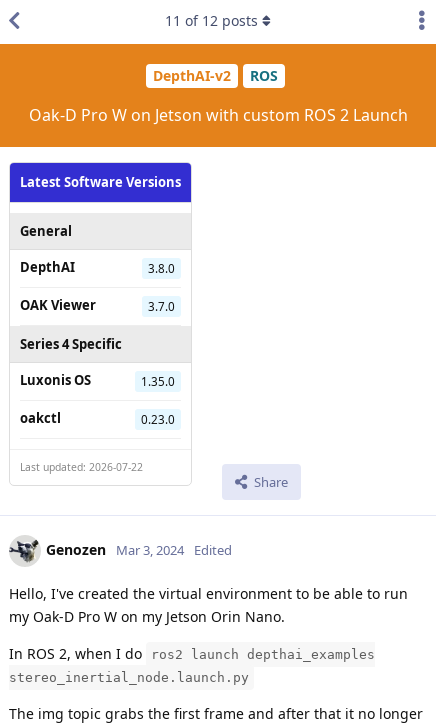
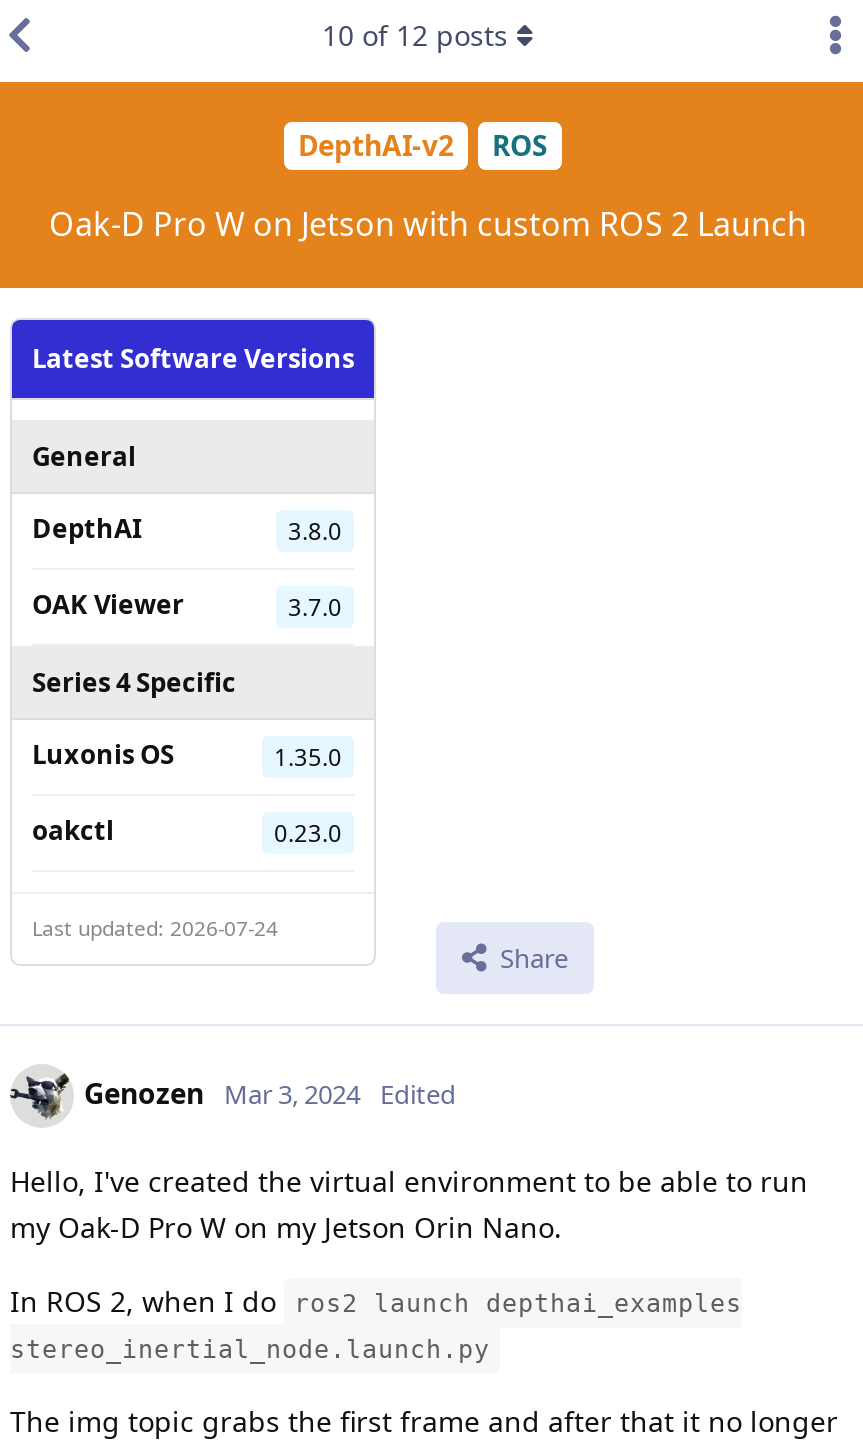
- 11 of 12 posts
+ 10 of 12 posts

- Last updated: 2026-07-22
+ Last updated: 2026-07-24
